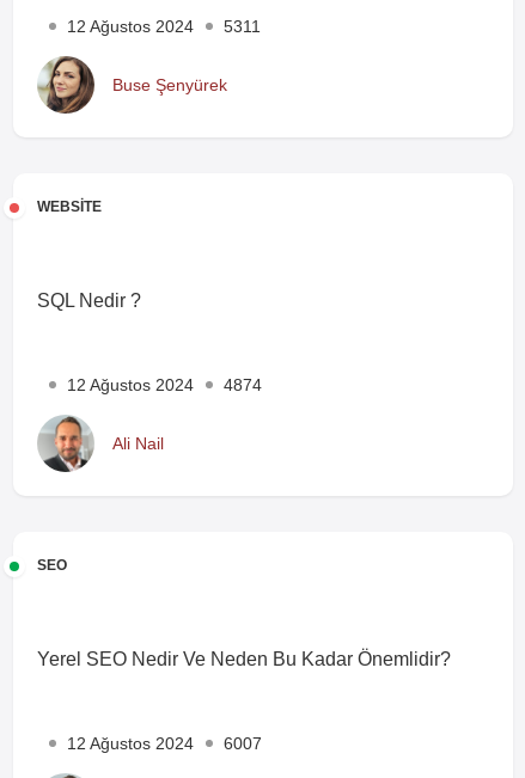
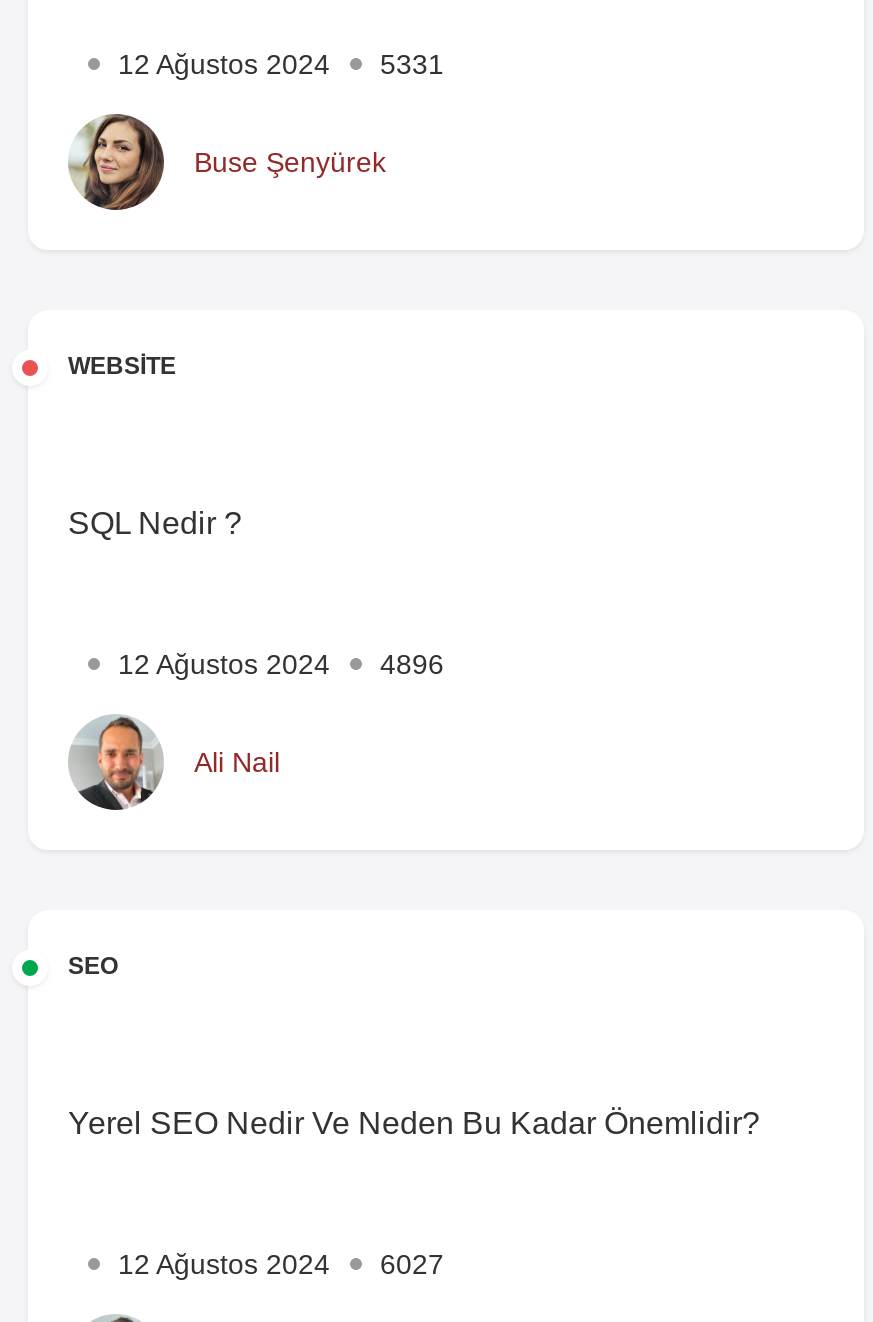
- 12 Ağustos 2024 5311
+ 12 Ağustos 2024 5331

- 12 Ağustos 2024 4874
+ 12 Ağustos 2024 4896

- 12 Ağustos 2024 6007
+ 12 Ağustos 2024 6027
